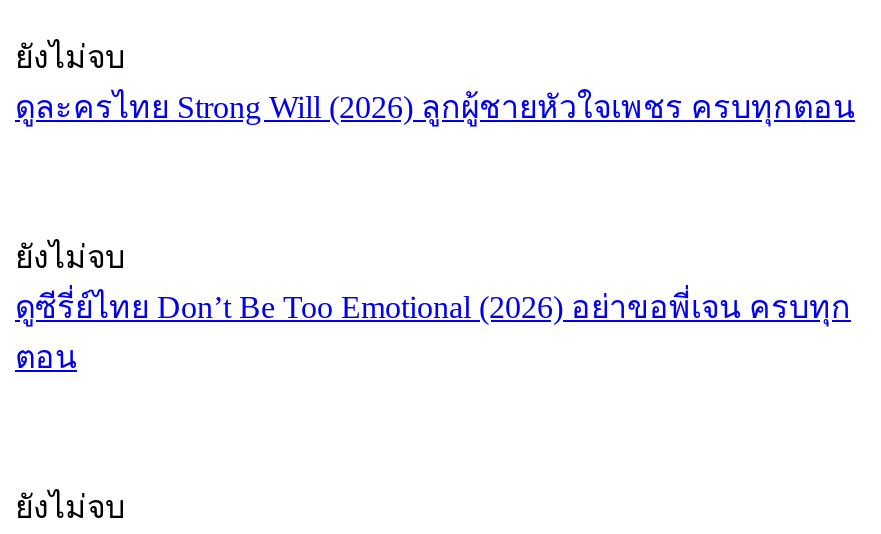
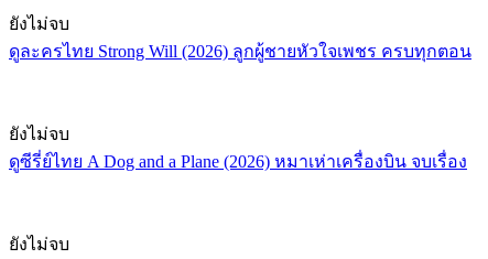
- ดูซีรี่ย์ไทย Don’t Be Too Emotional (2026) อย่าขอพี่เจน ครบทุก
- ตอน
+ ดูซีรี่ย์ไทย A Dog and a Plane (2026) หมาเห่าเครื่องบิน จบเรื่อง
